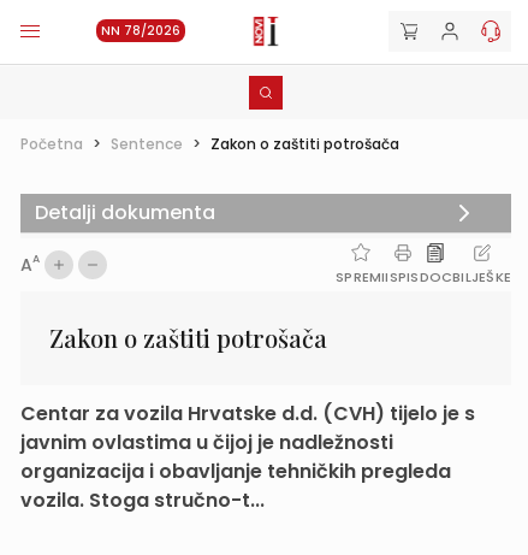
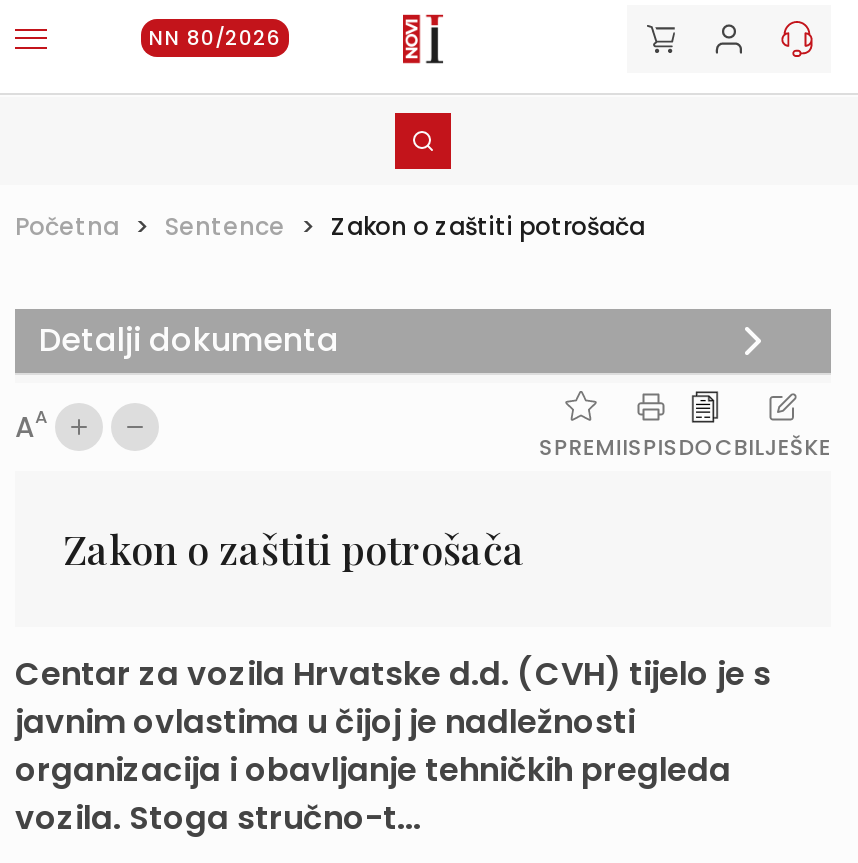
- NN 78/2026
+ NN 80/2026
